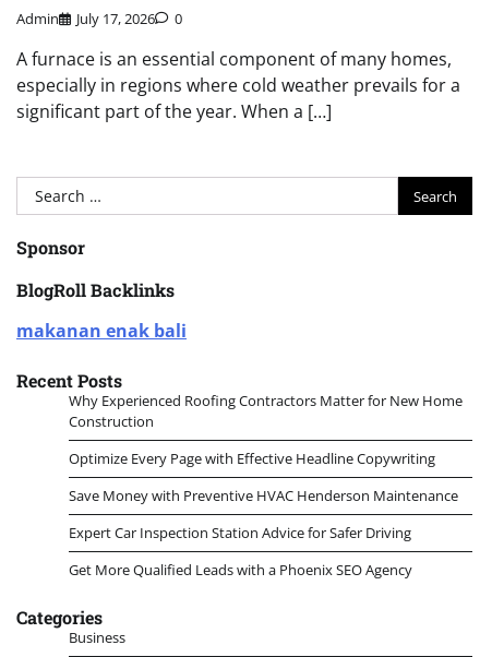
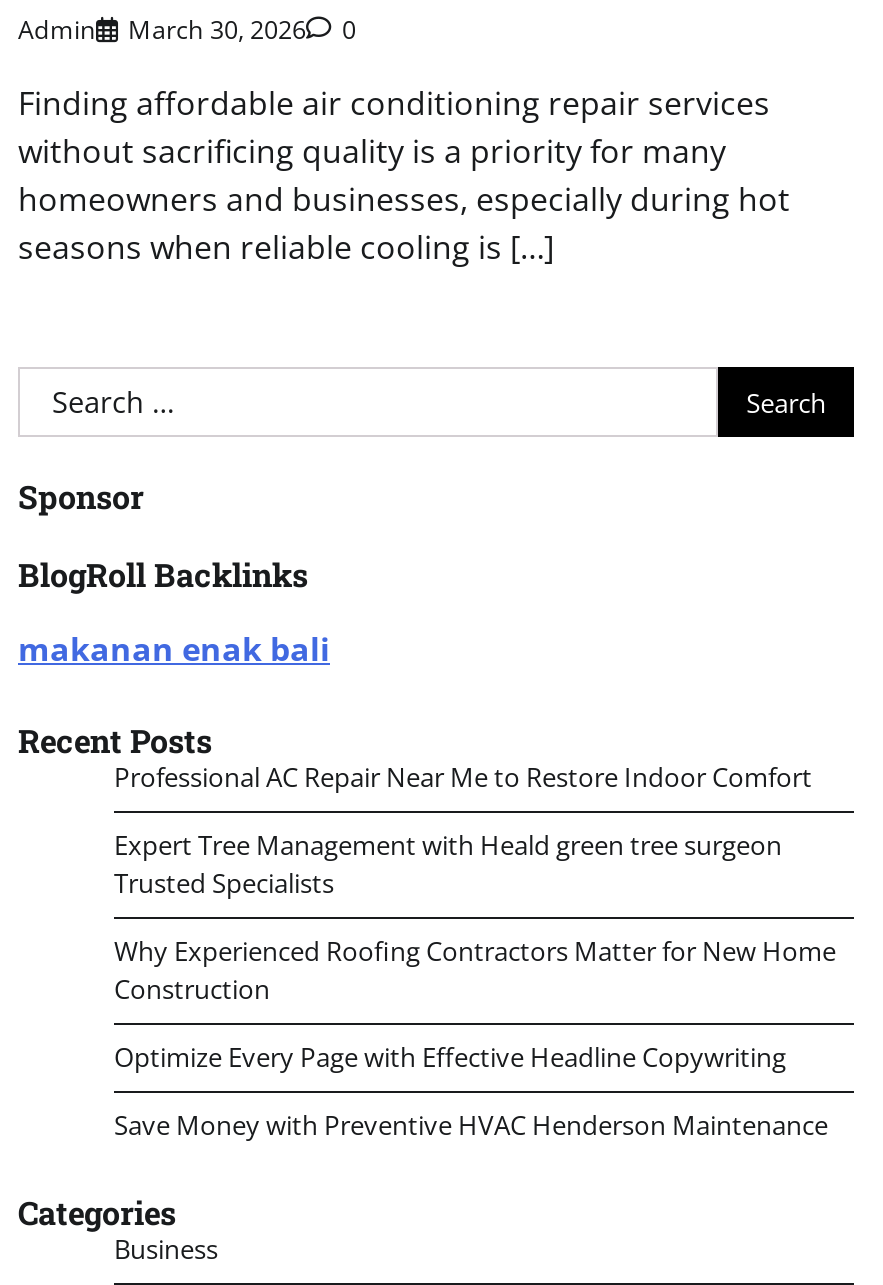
- Admin July 17, 2026 0
+ Admin March 30, 2026 0

- A furnace is an essential component of many homes,
- especially in regions where cold weather prevails for a
- significant part of the year. When a […]
+ Finding affordable air conditioning repair services
+ without sacrificing quality is a priority for many
+ homeowners and businesses, especially during hot
+ seasons when reliable cooling is […]

+ Professional AC Repair Near Me to Restore Indoor Comfort
+ Expert Tree Management with Heald green tree surgeon
+ Trusted Specialists

moved down: Why Experienced Roofing Contractors Matter for New Home | Construction | Optimize Every Page with Effective Headline Copywriting | Save Money with Preventive HVAC Henderson Maintenance

- Expert Car Inspection Station Advice for Safer Driving
- Get More Qualified Leads with a Phoenix SEO Agency
